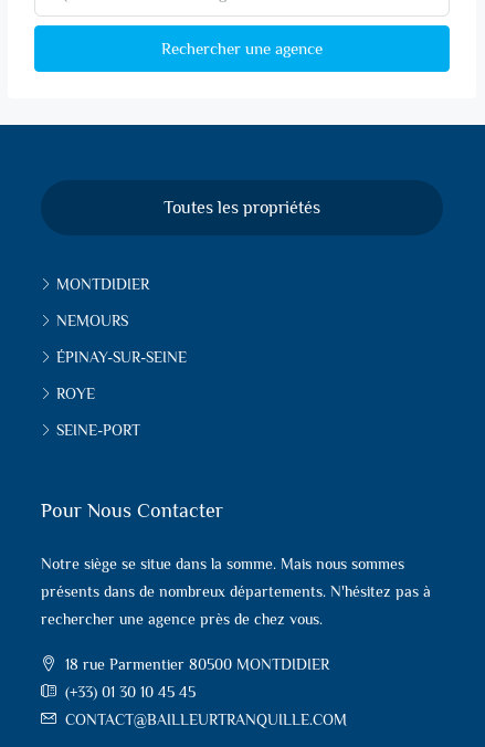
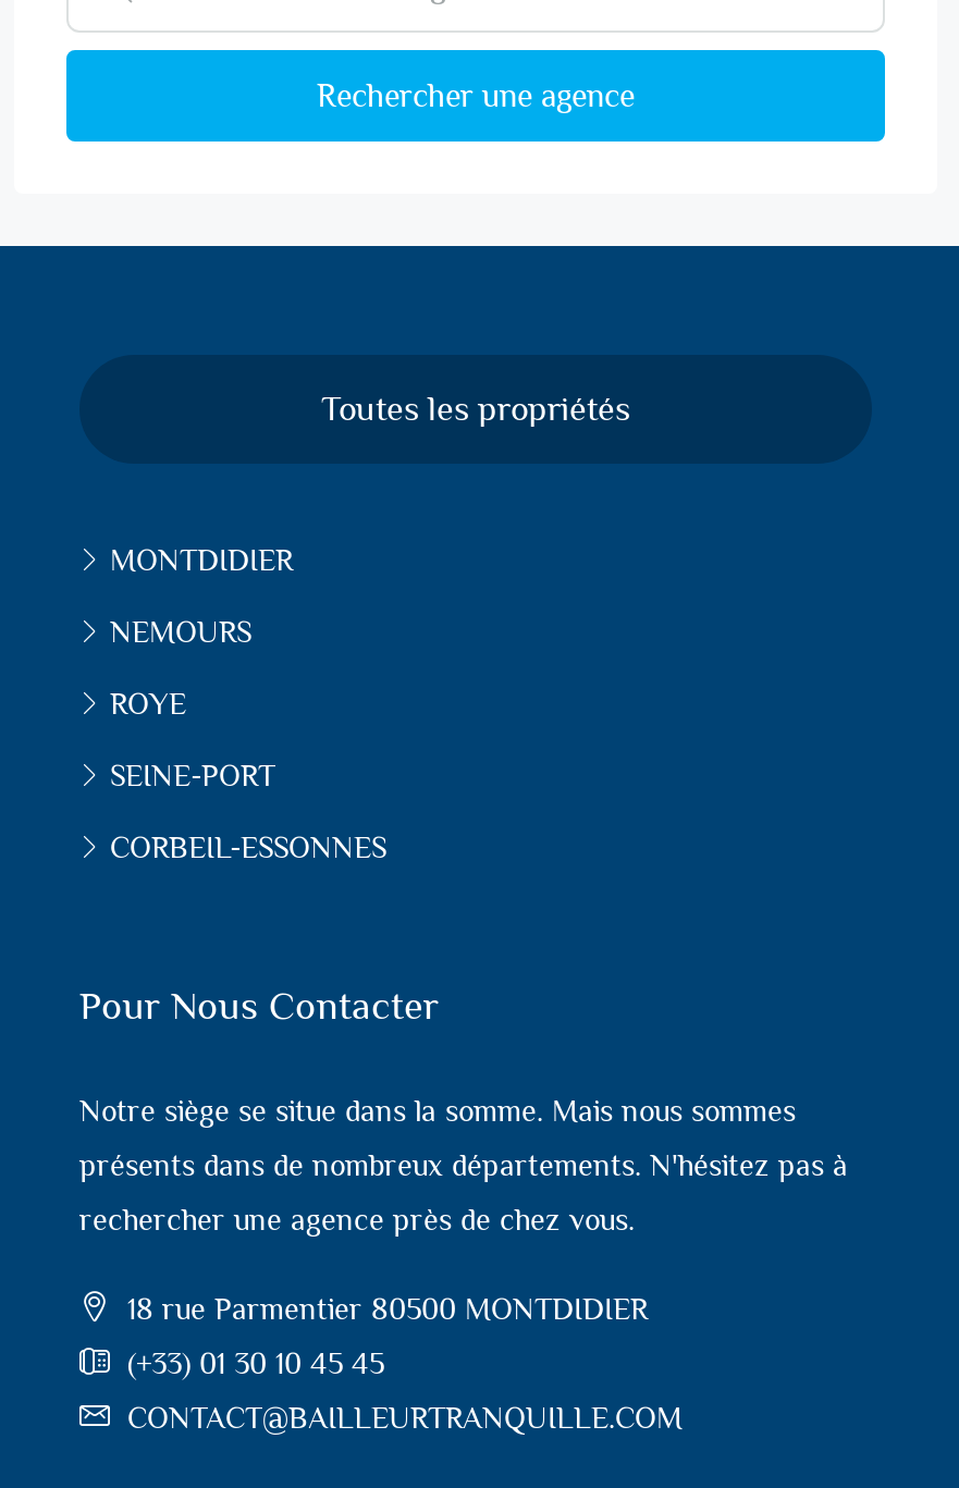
- ÉPINAY-SUR-SEINE

moved up: ROYE | SEINE-PORT

+ CORBEIL-ESSONNES
